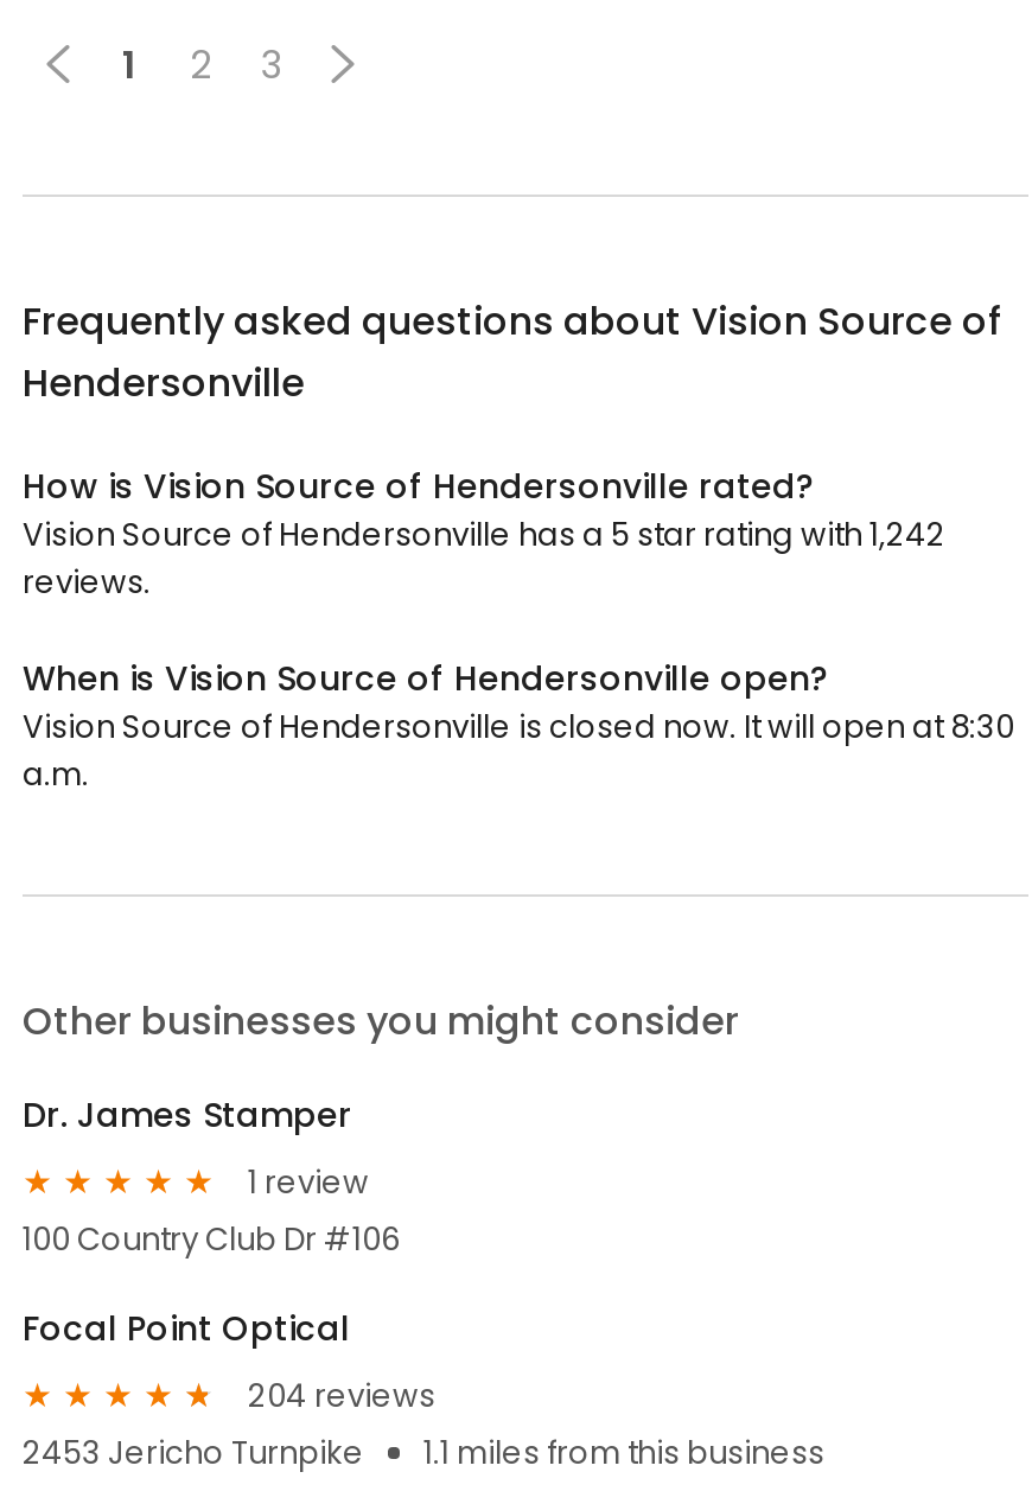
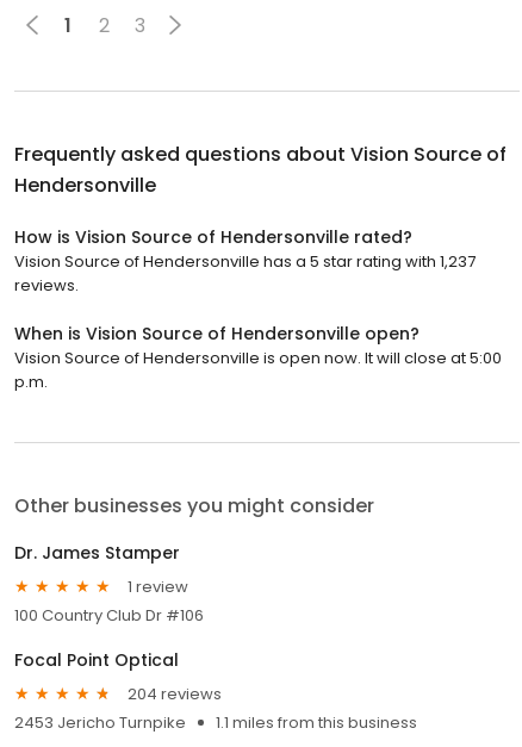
- Vision Source of Hendersonville has a 5 star rating with 1,242
+ Vision Source of Hendersonville has a 5 star rating with 1,237

- Vision Source of Hendersonville is closed now. It will open at 8:30
- a.m.
+ Vision Source of Hendersonville is open now. It will close at 5:00
+ p.m.
